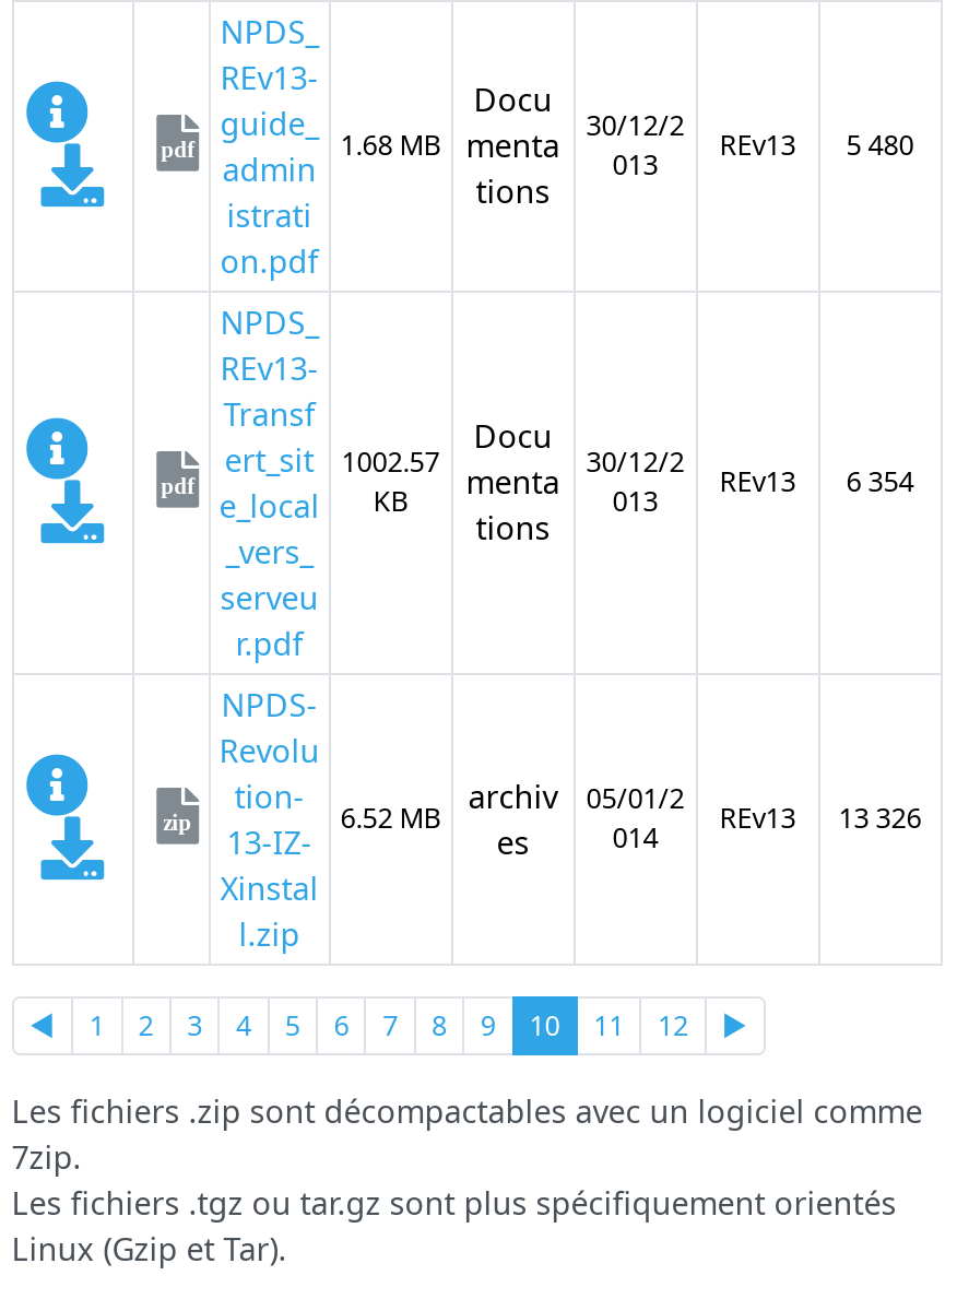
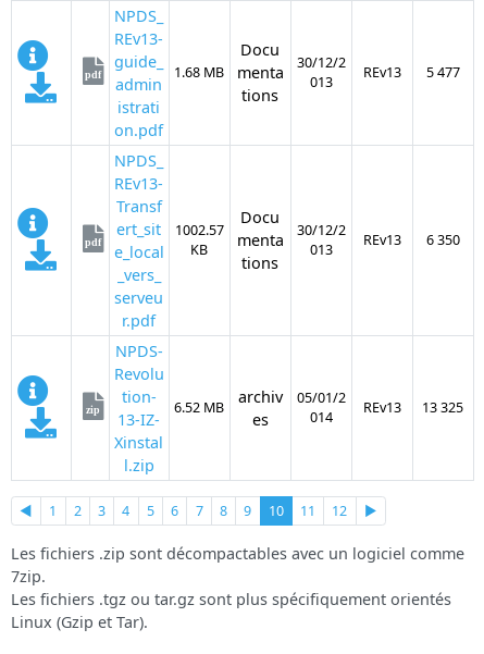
- REv13 5 480
+ REv13 5 477

- REv13 6 354
+ REv13 6 350

- REv13 13 326
+ REv13 13 325
